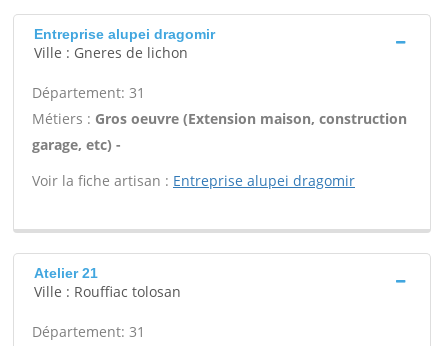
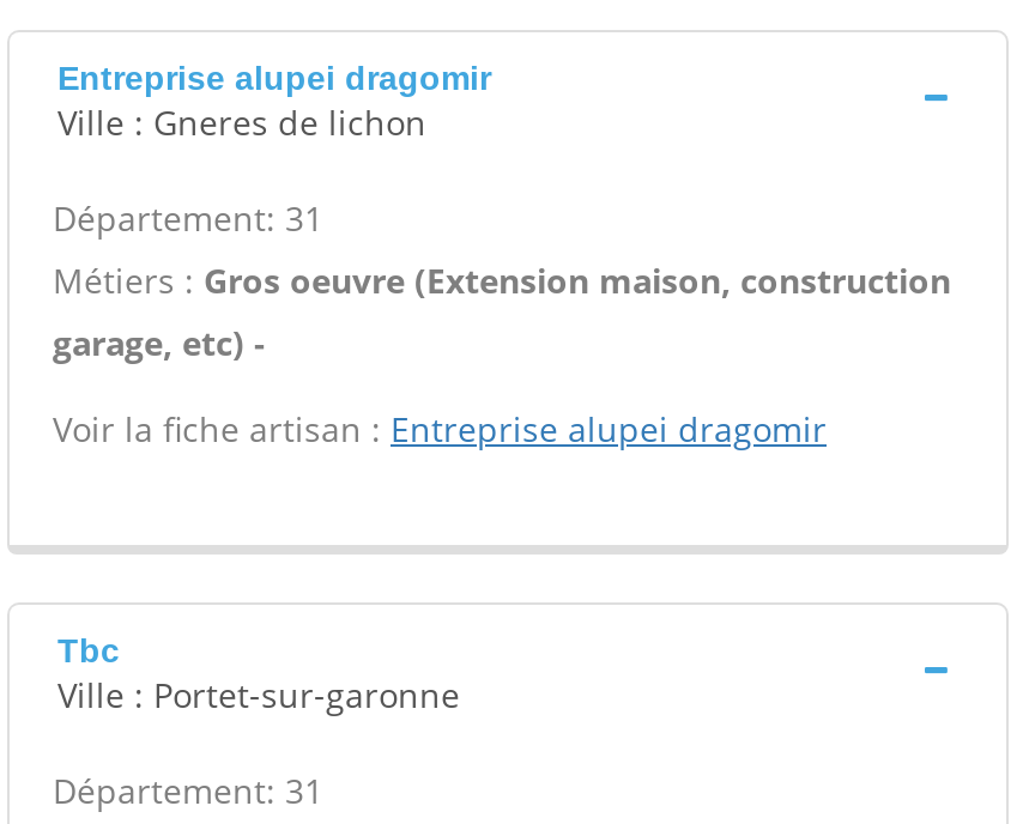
- Atelier 21
- Ville : Rouffiac tolosan
+ Tbc
+ Ville : Portet-sur-garonne
